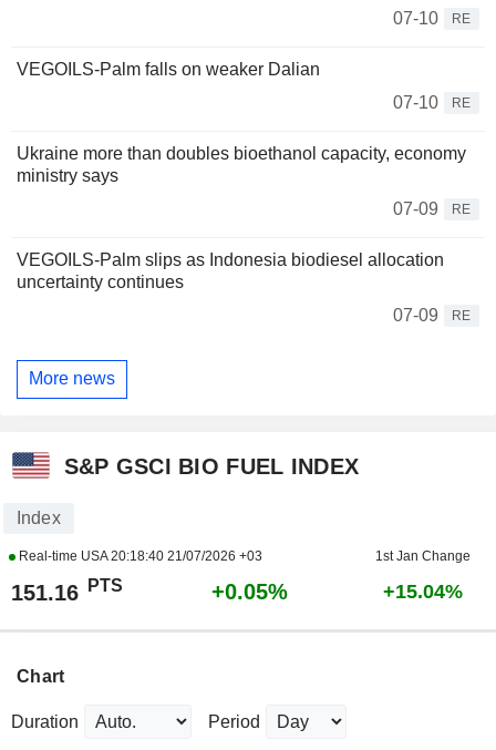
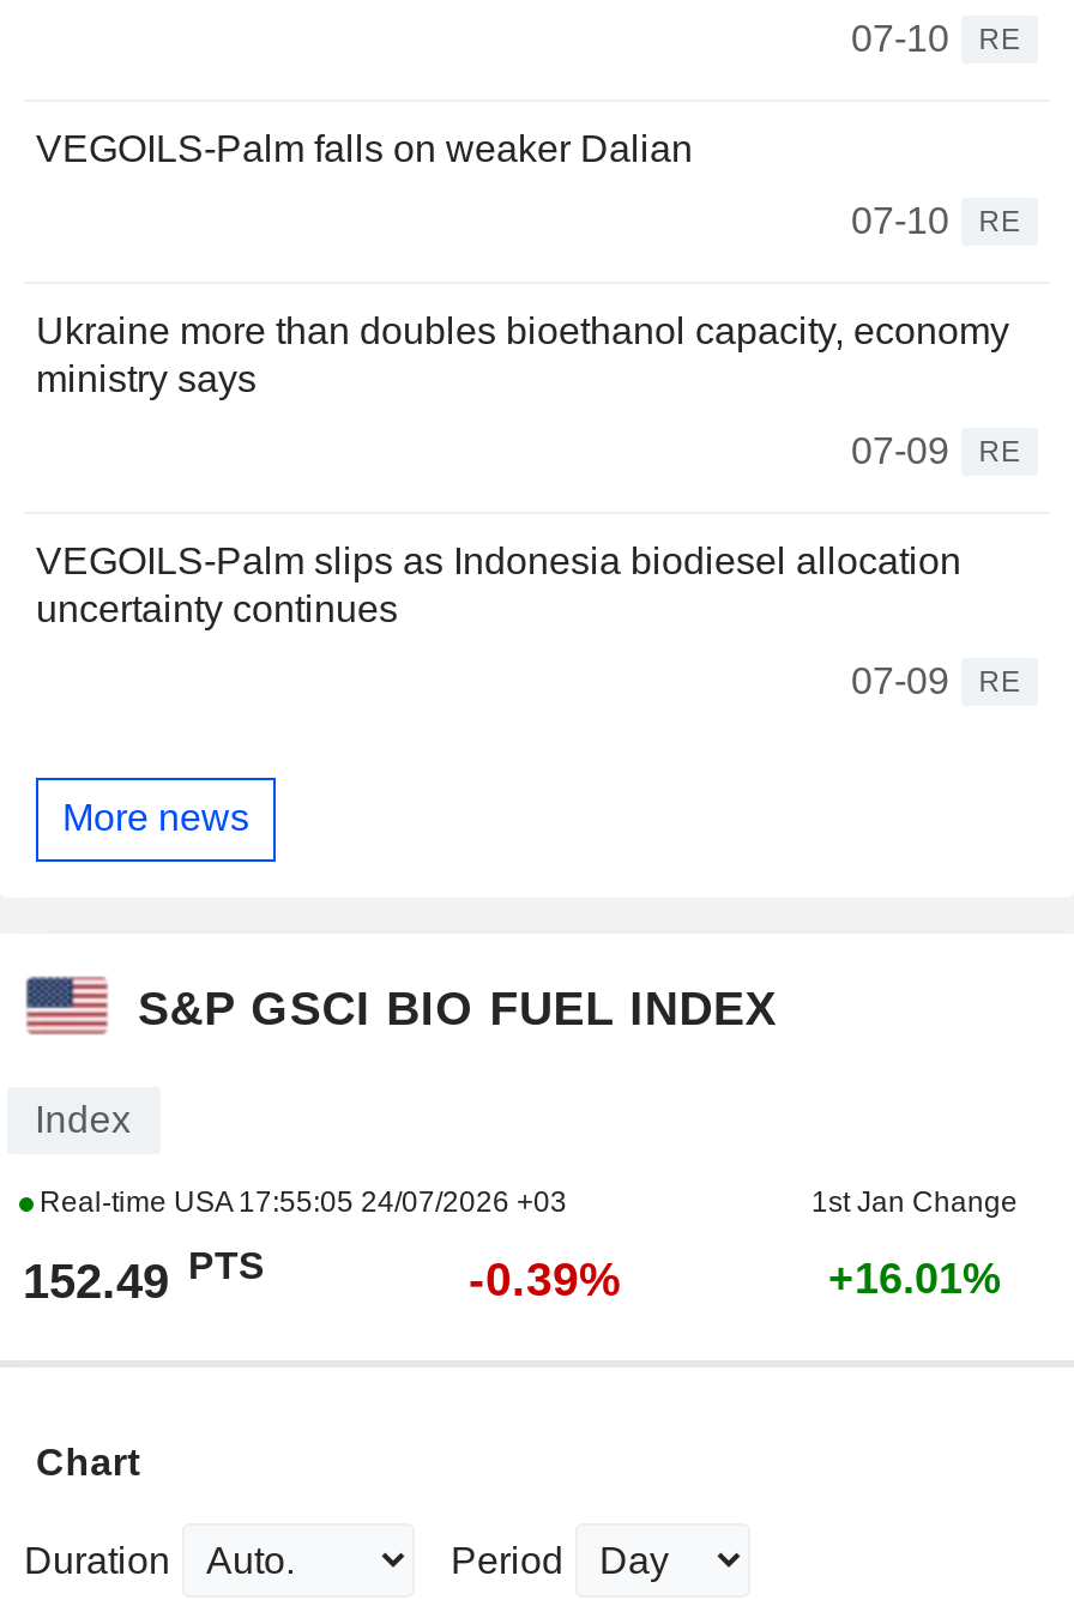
- Real-time USA 20:18:40 21/07/2026 +03
+ Real-time USA 17:55:05 24/07/2026 +03

- 151.16 PTS
+ 152.49 PTS

- +0.05%
+ -0.39%

- +15.04%
+ +16.01%
